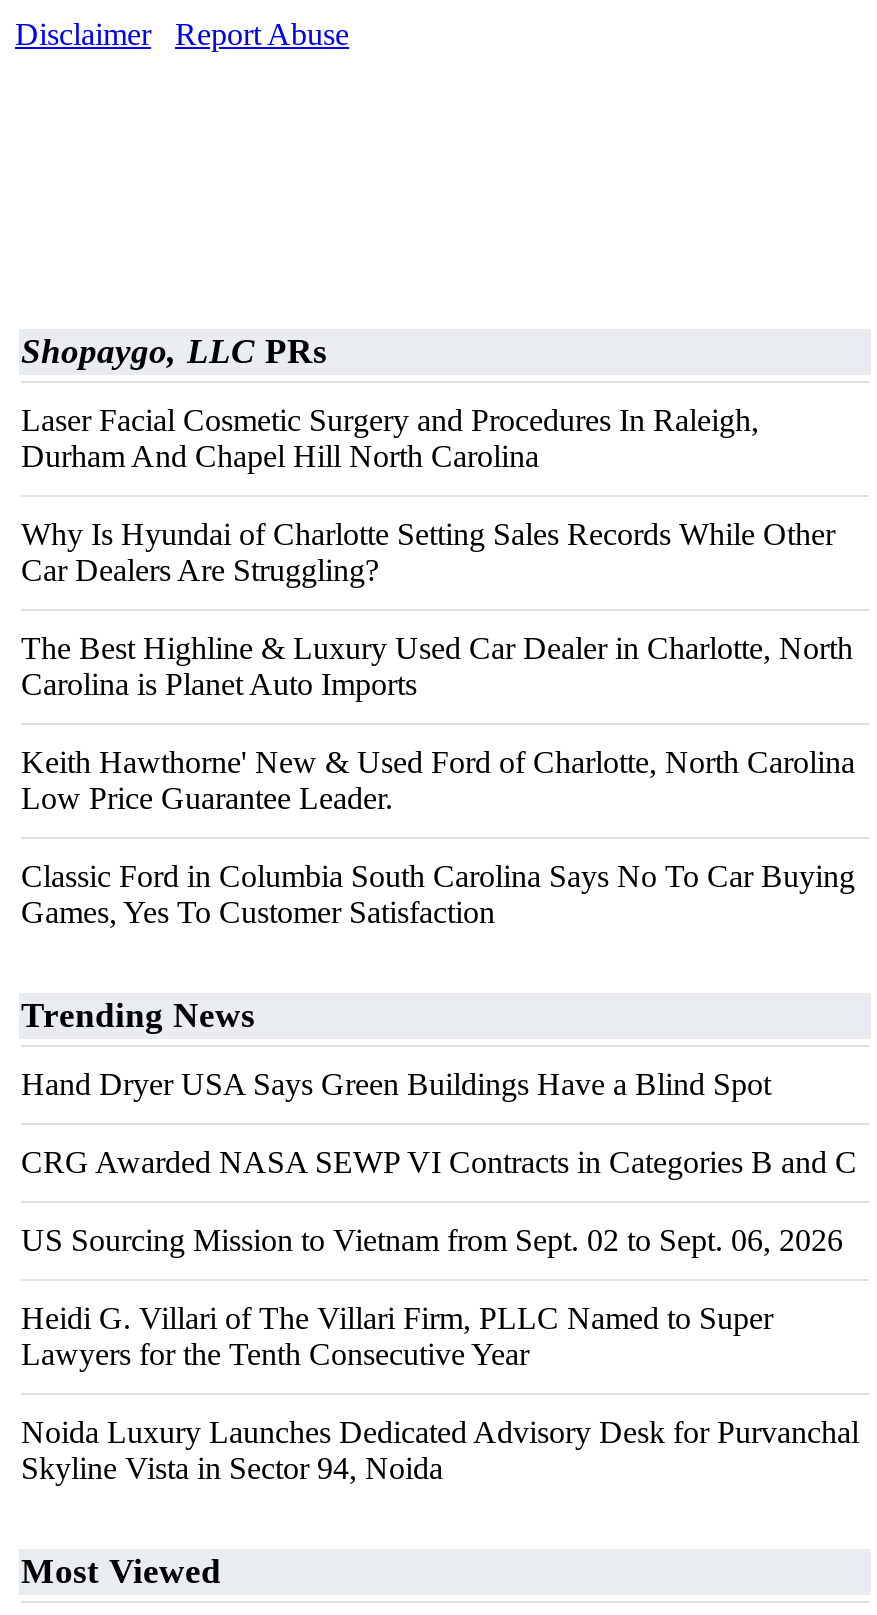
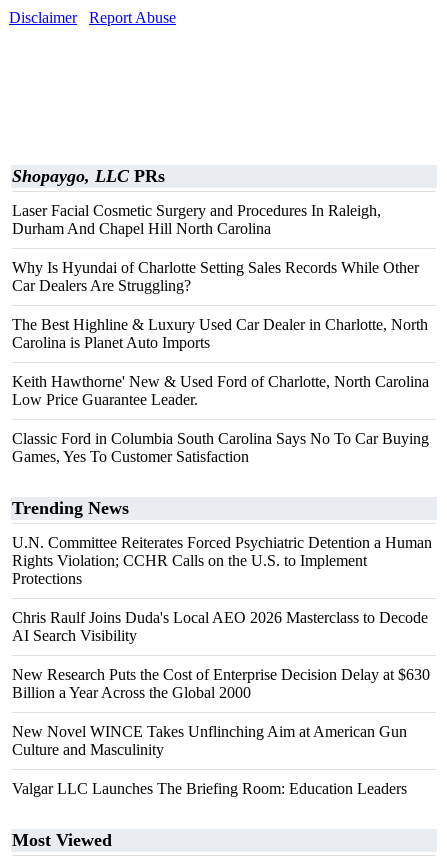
- Hand Dryer USA Says Green Buildings Have a Blind Spot
+ U.N. Committee Reiterates Forced Psychiatric Detention a Human
+ Rights Violation; CCHR Calls on the U.S. to Implement
+ Protections

- CRG Awarded NASA SEWP VI Contracts in Categories B and C
+ Chris Raulf Joins Duda's Local AEO 2026 Masterclass to Decode
+ AI Search Visibility

- US Sourcing Mission to Vietnam from Sept. 02 to Sept. 06, 2026
+ New Research Puts the Cost of Enterprise Decision Delay at $630
+ Billion a Year Across the Global 2000

- Heidi G. Villari of The Villari Firm, PLLC Named to Super
- Lawyers for the Tenth Consecutive Year
+ New Novel WINCE Takes Unflinching Aim at American Gun
+ Culture and Masculinity

- Noida Luxury Launches Dedicated Advisory Desk for Purvanchal
- Skyline Vista in Sector 94, Noida
+ Valgar LLC Launches The Briefing Room: Education Leaders
